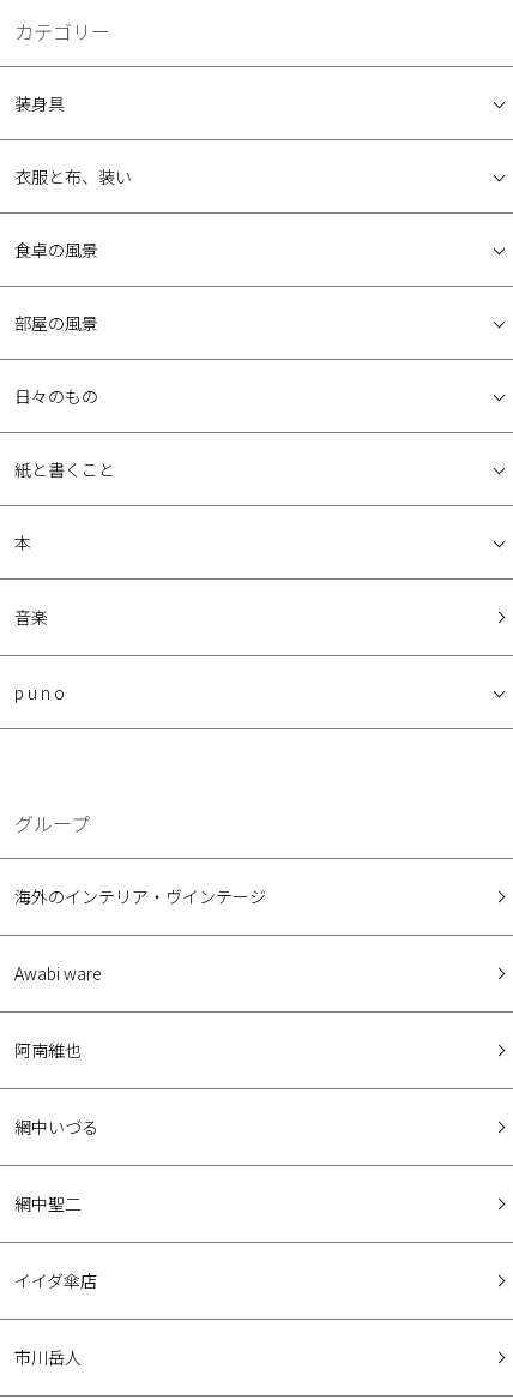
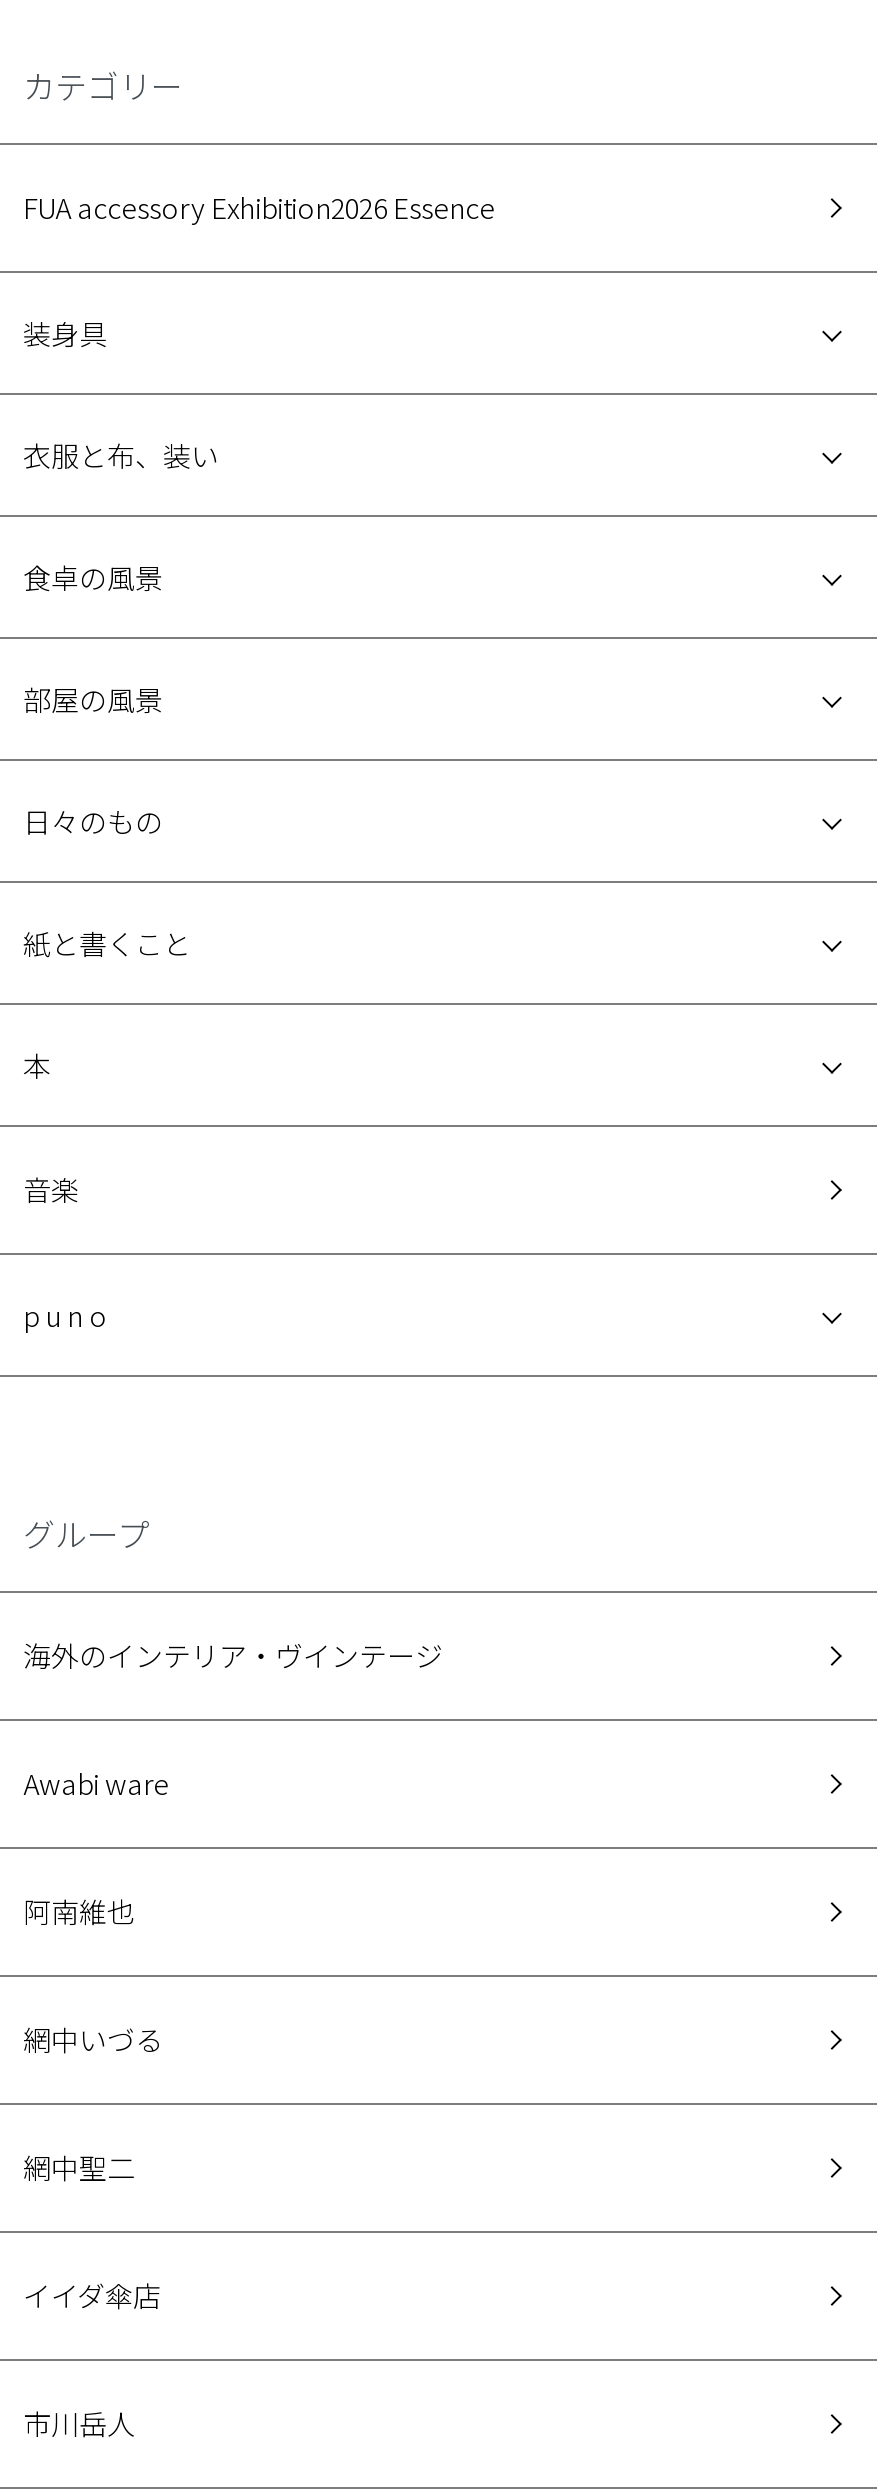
+ FUA accessory Exhibition2026 Essence
